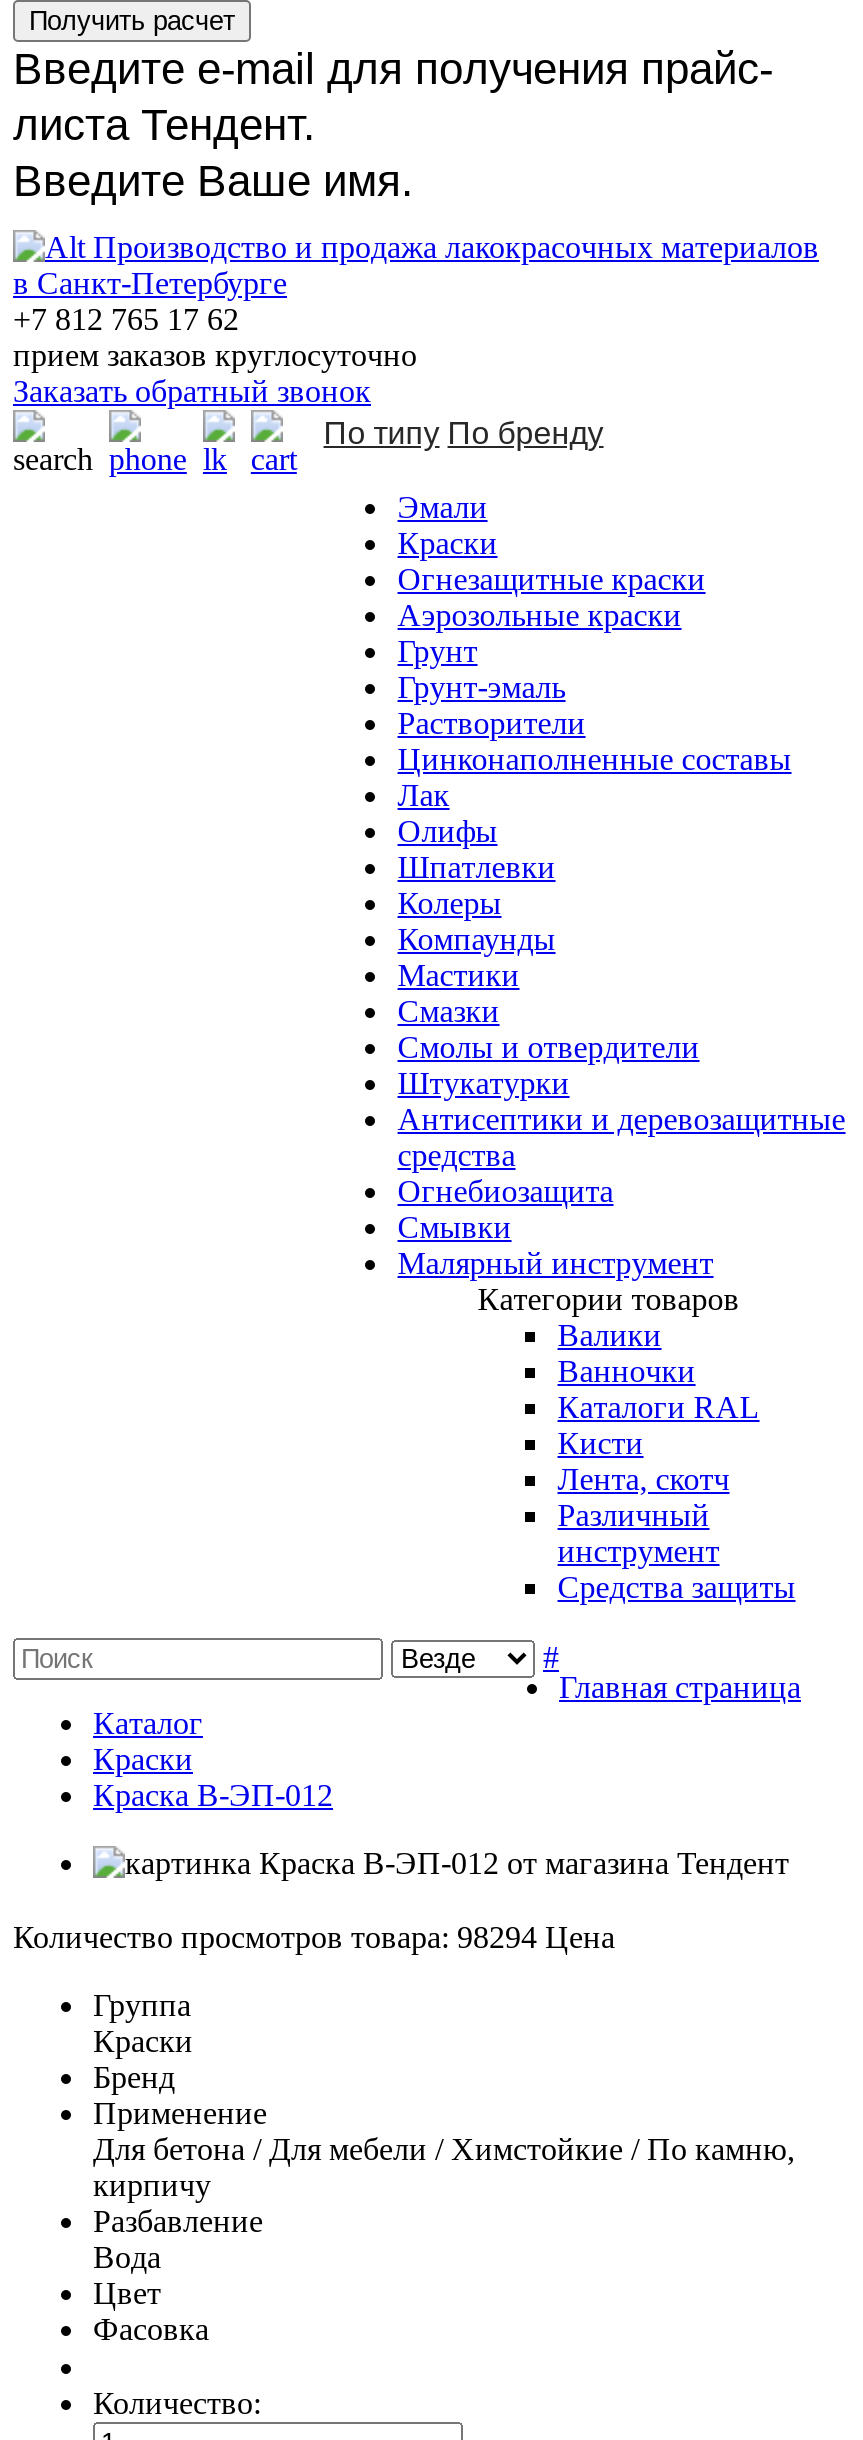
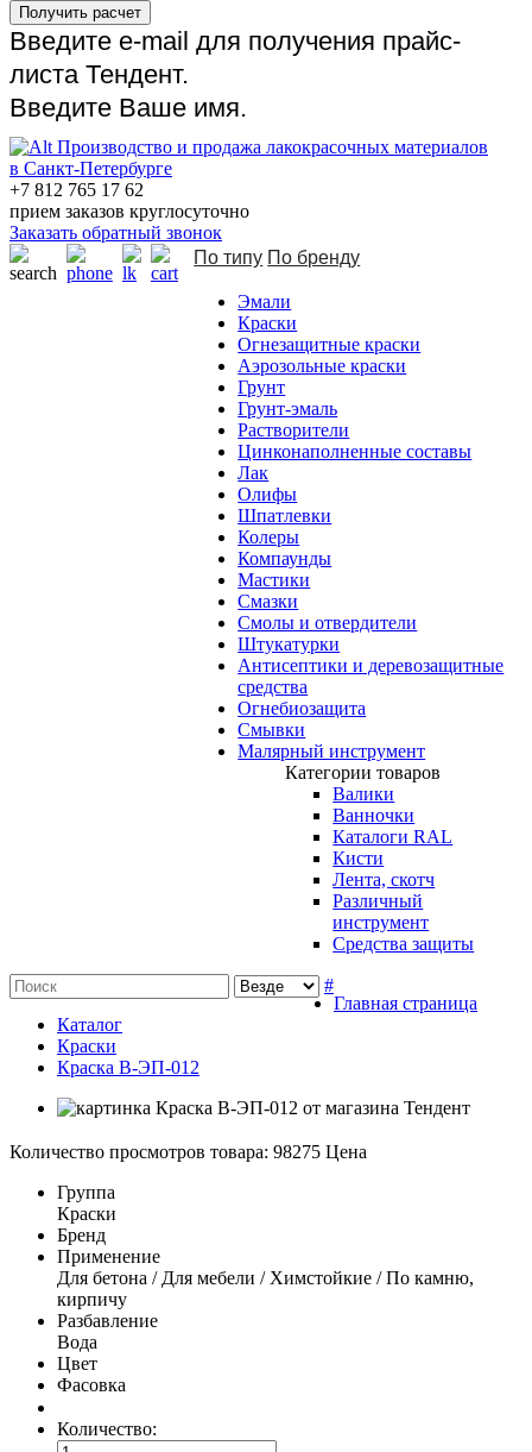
- Количество просмотров товара: 98294 Цена
+ Количество просмотров товара: 98275 Цена
